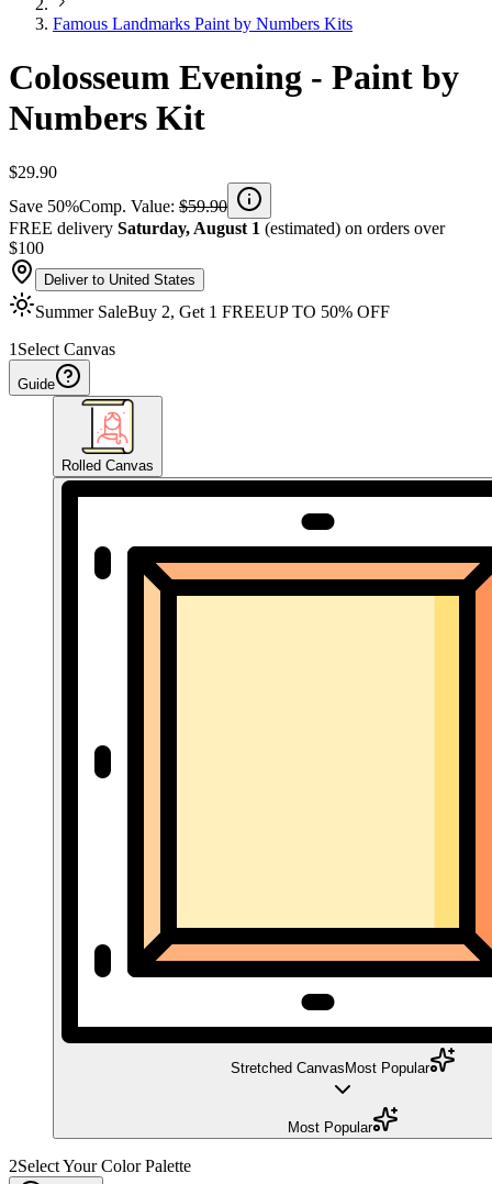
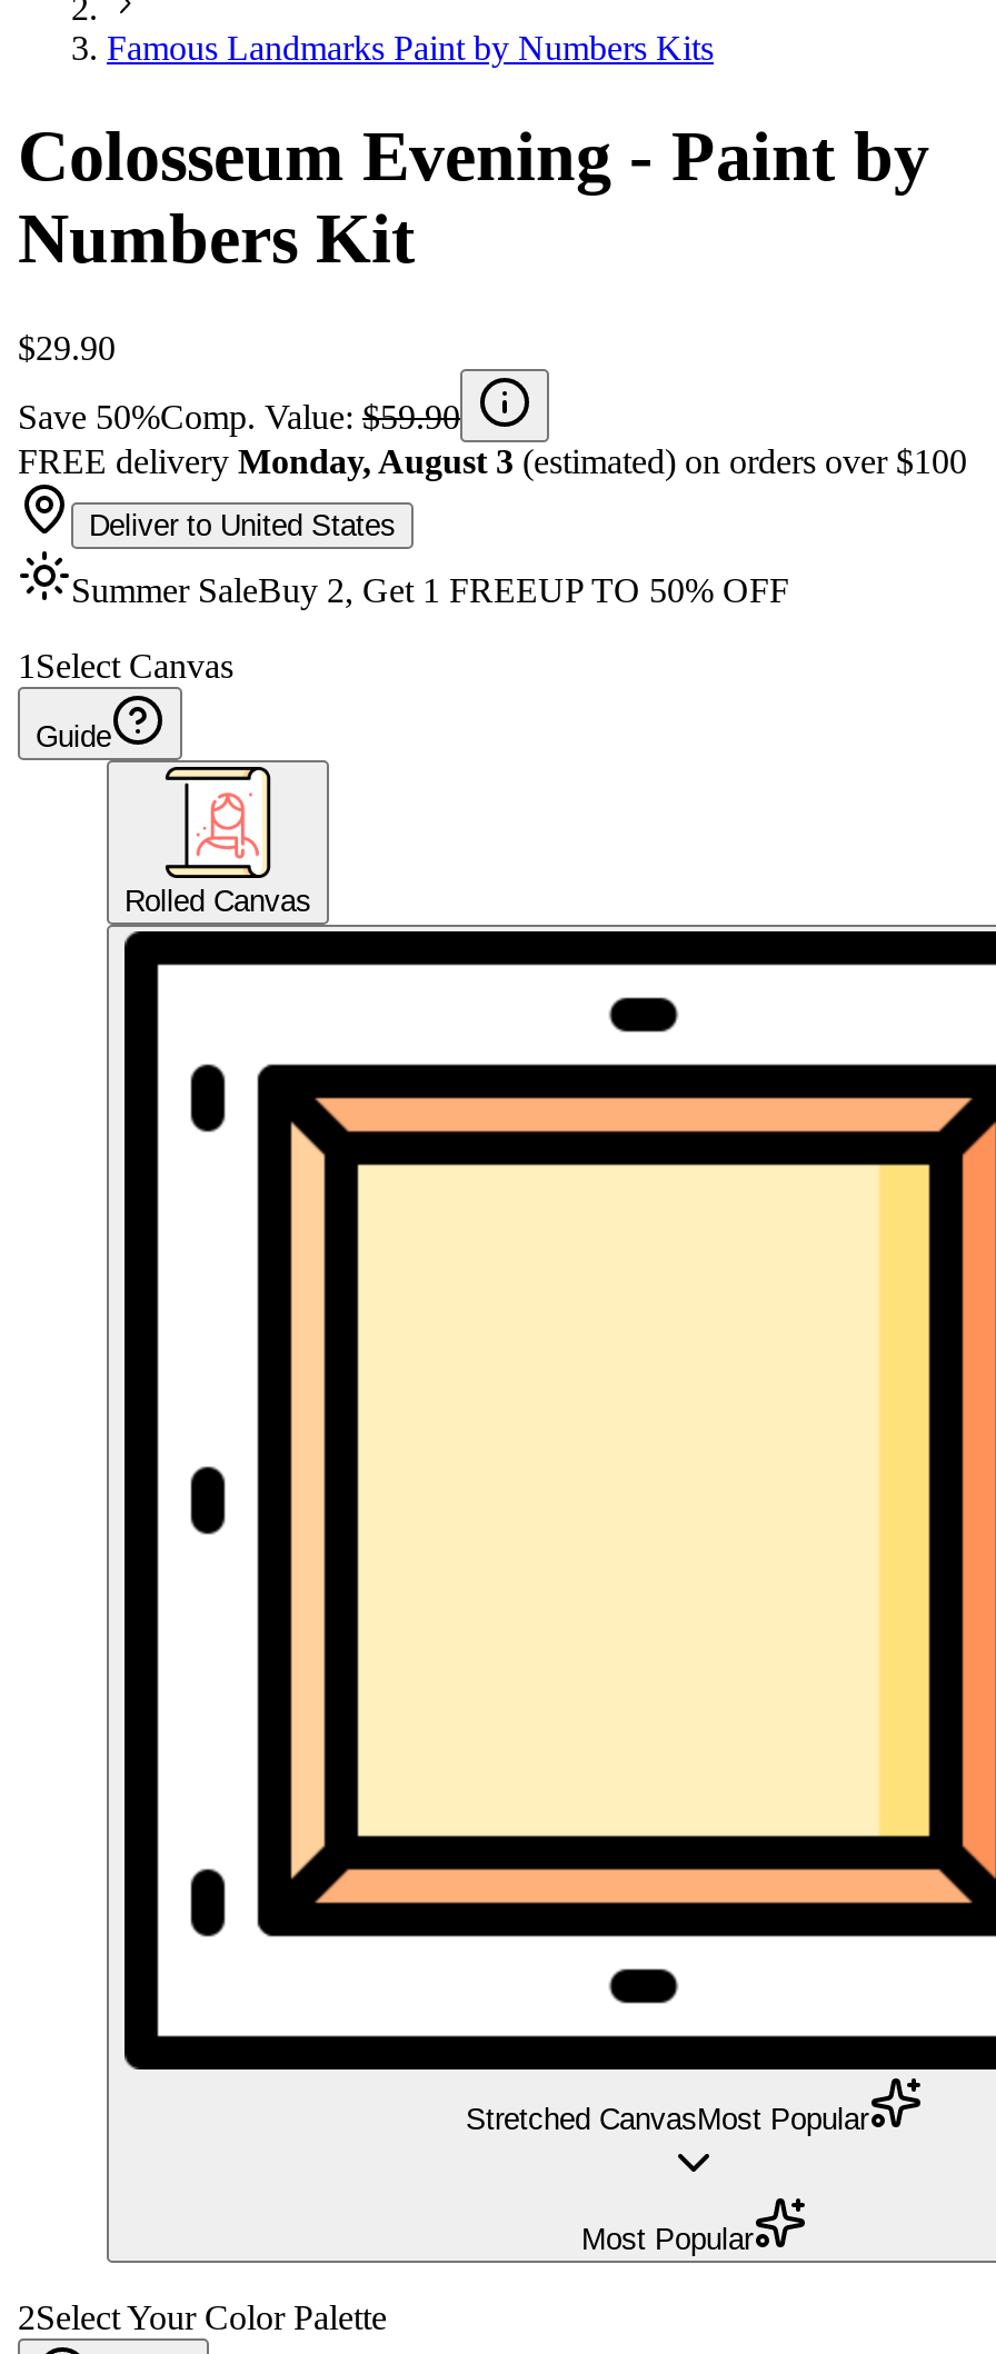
- FREE delivery Saturday, August 1 (estimated) on orders over
- $100
+ FREE delivery Monday, August 3 (estimated) on orders over $100
